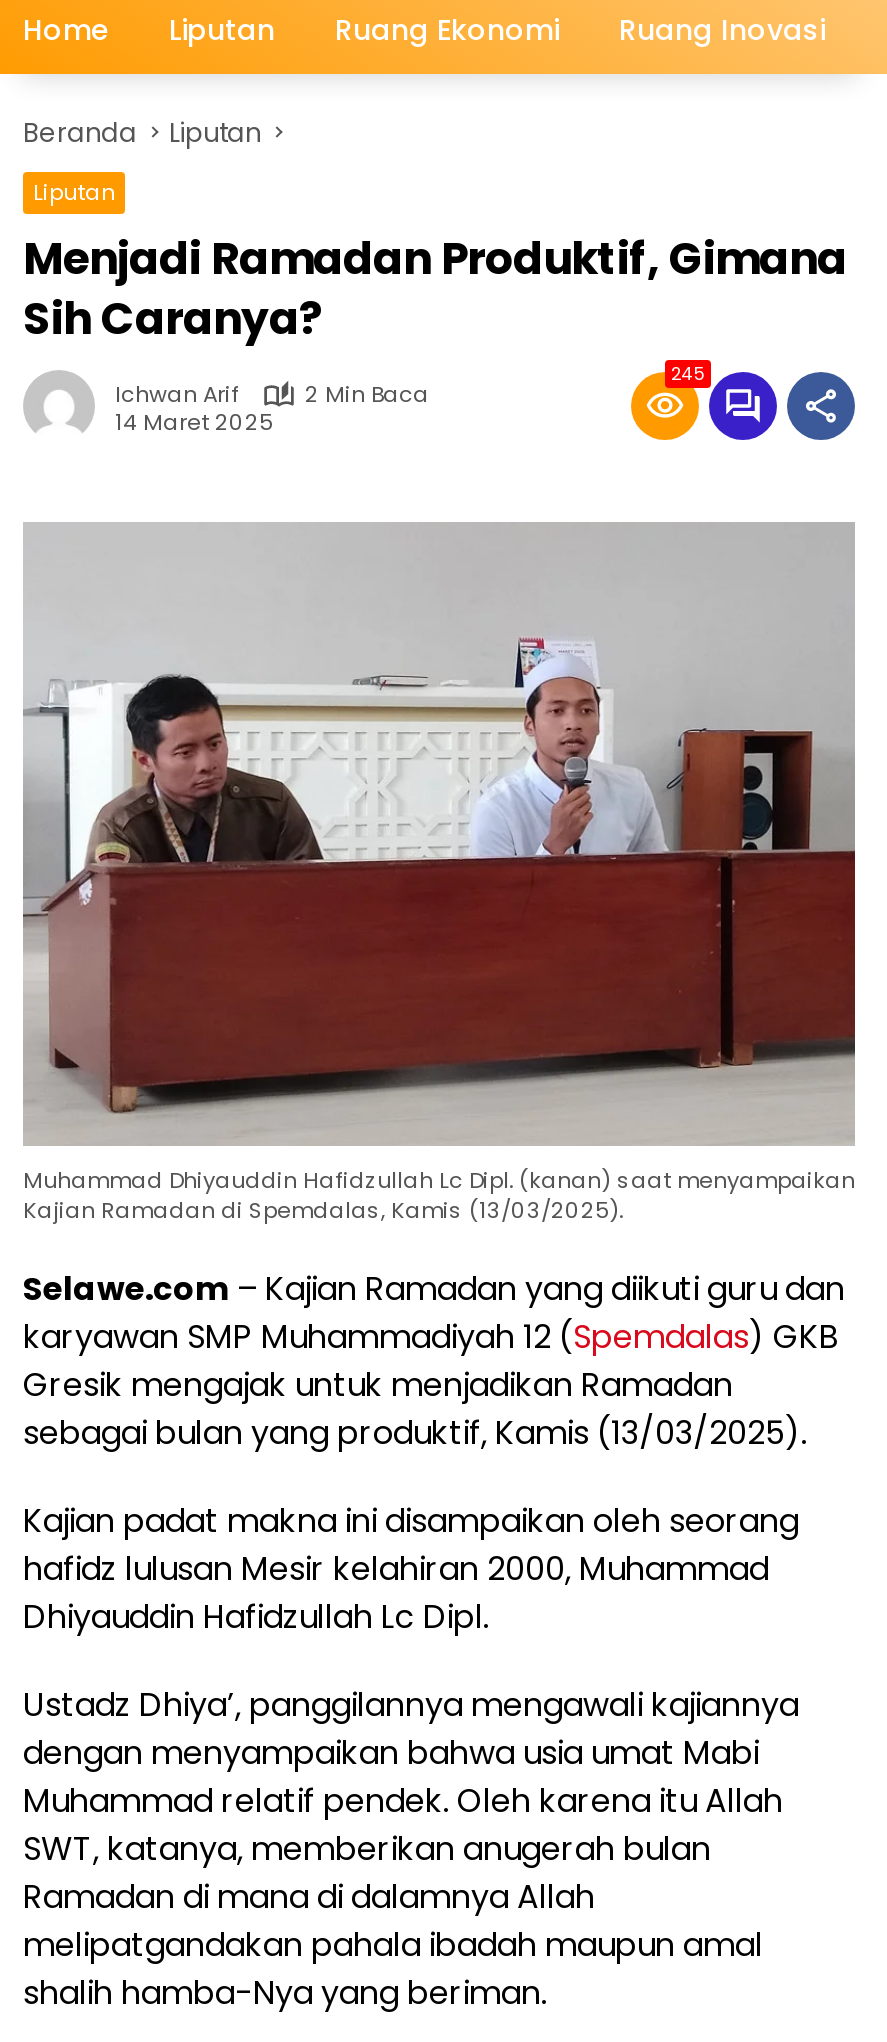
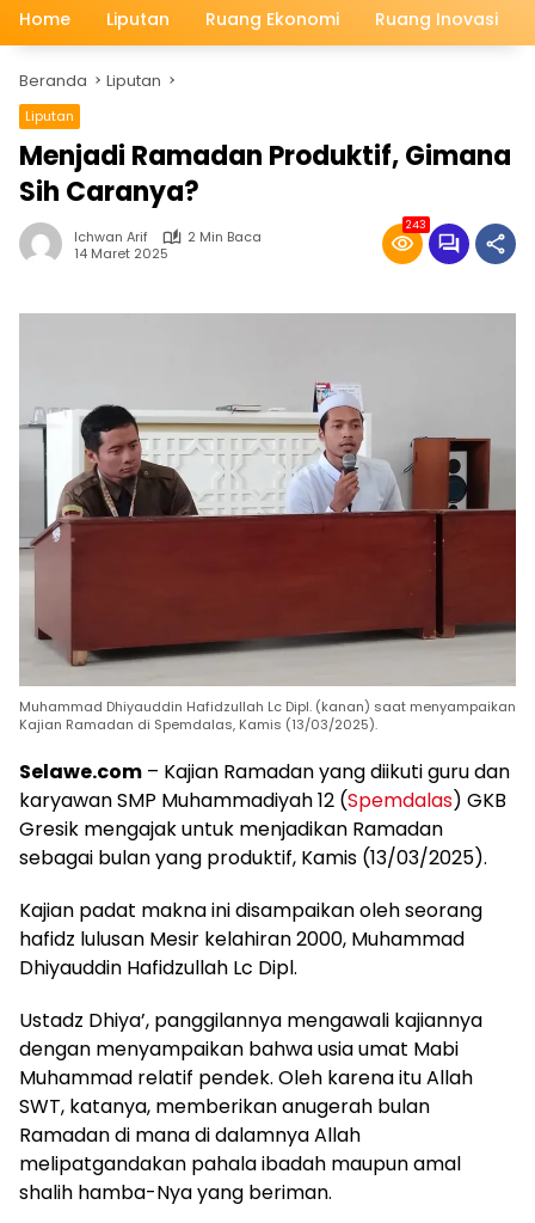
- 245
+ 243
